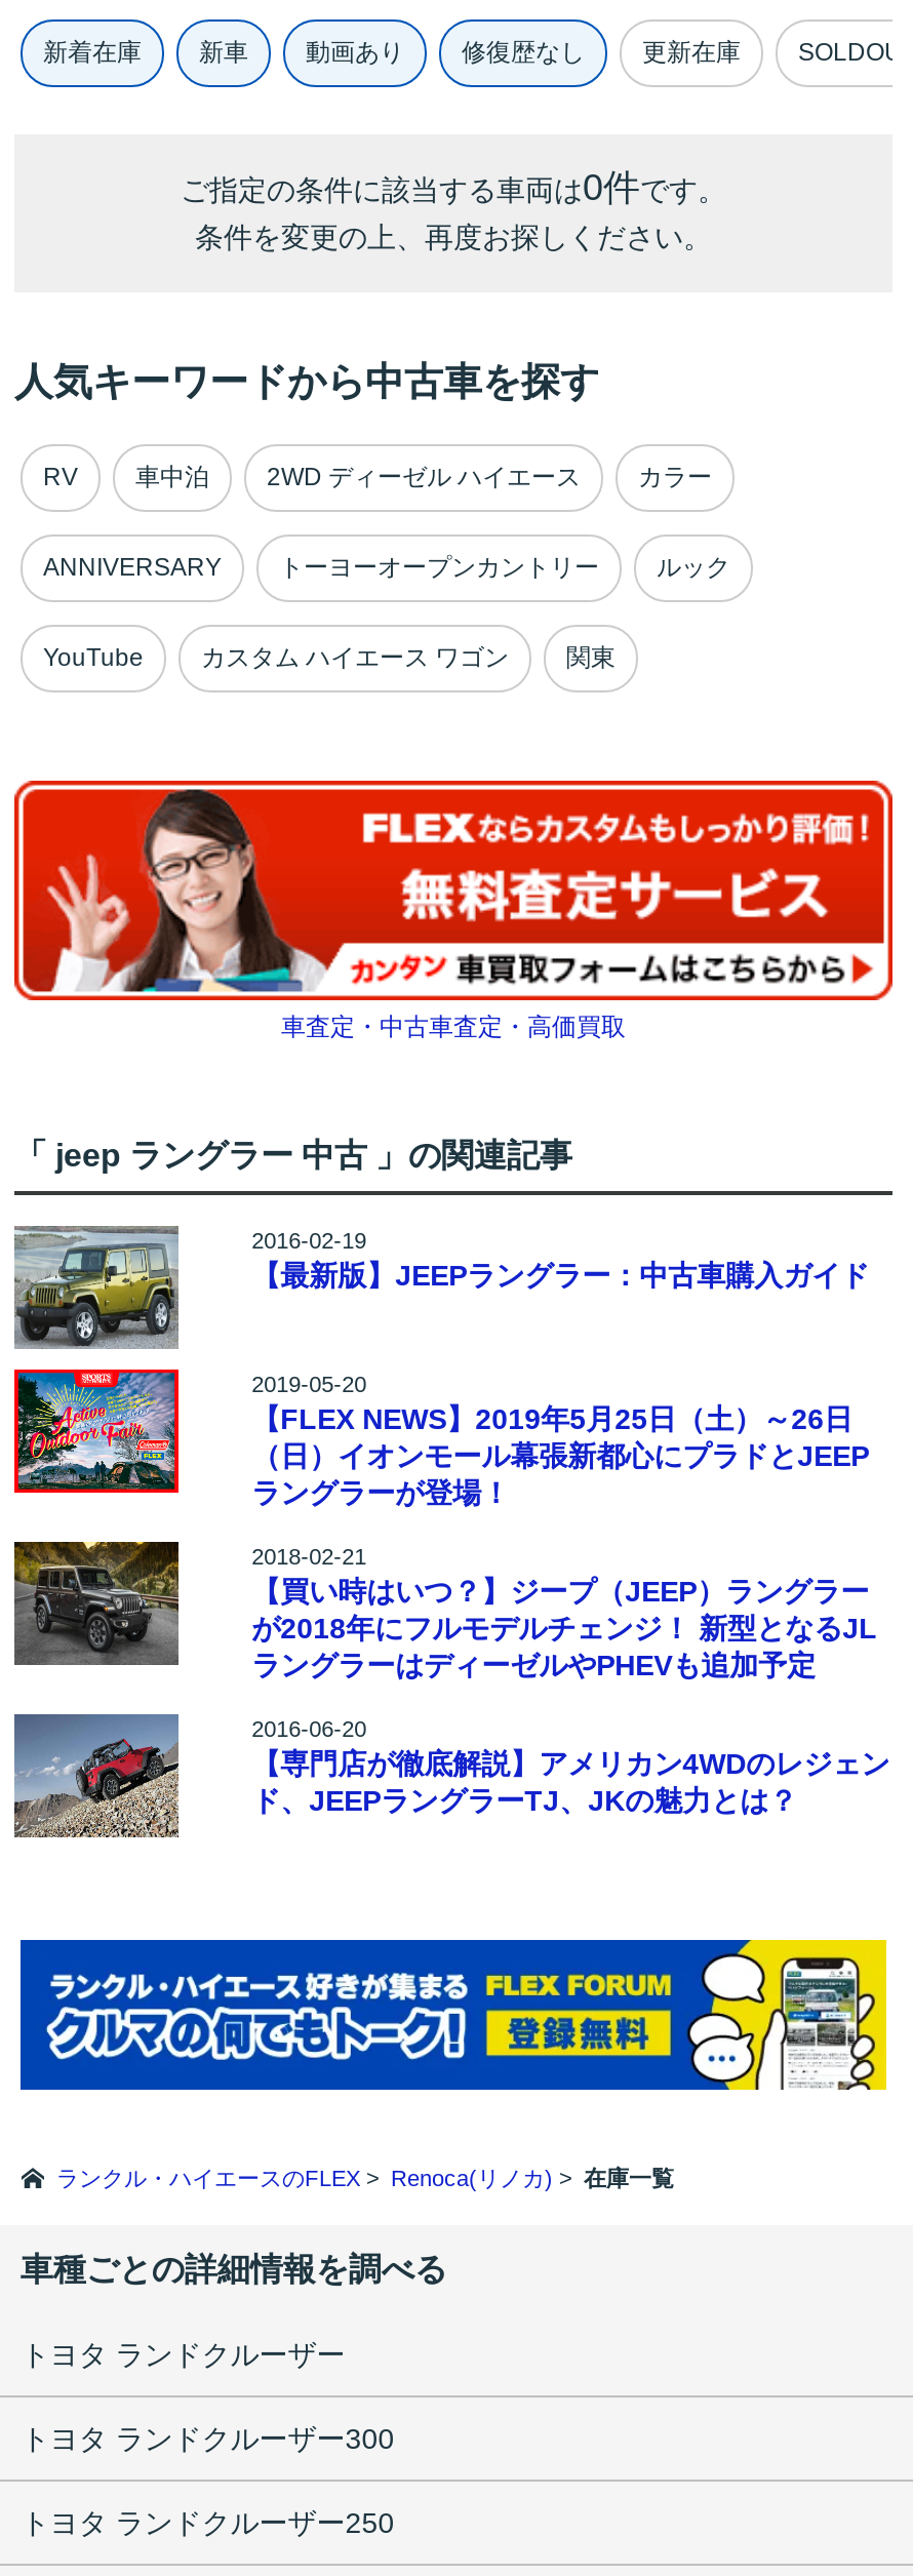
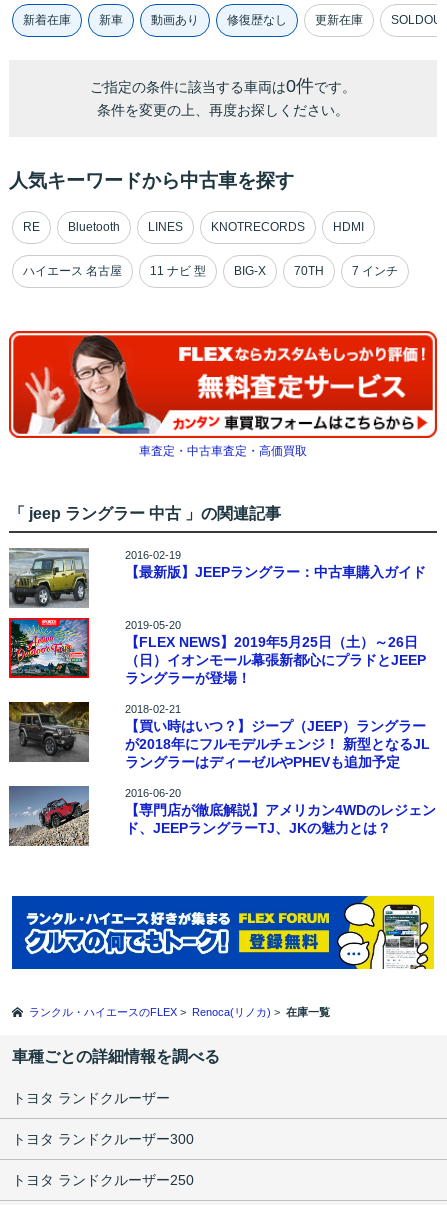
- RV
- 車中泊
- 2WD ディーゼル ハイエース
- カラー
- ANNIVERSARY
- トーヨーオープンカントリー
- ルック
- YouTube
- カスタム ハイエース ワゴン
- 関東
+ RE
+ Bluetooth
+ LINES
+ KNOTRECORDS
+ HDMI
+ ハイエース 名古屋
+ 11 ナビ 型
+ BIG-X
+ 70TH
+ 7 インチ
